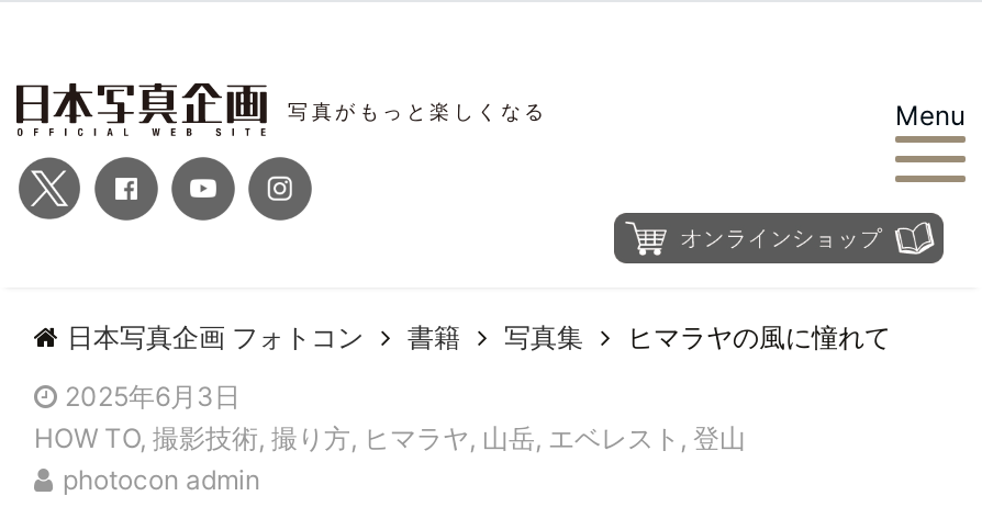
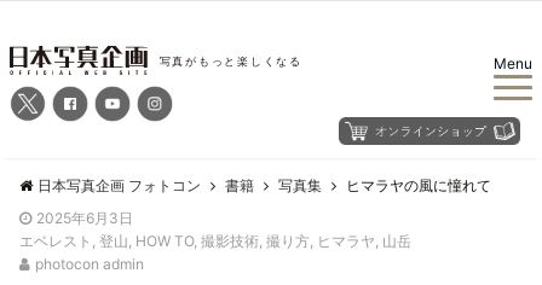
- HOW TO,撮影技術,撮り方,ヒマラヤ,山岳,エベレスト,登山
+ エベレスト,登山, HOW TO,撮影技術,撮り方,ヒマラヤ,山岳
